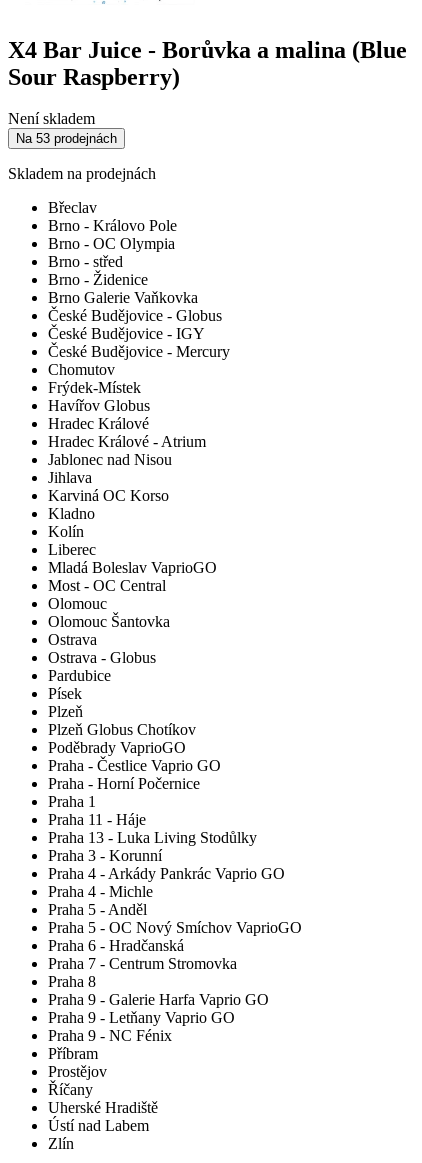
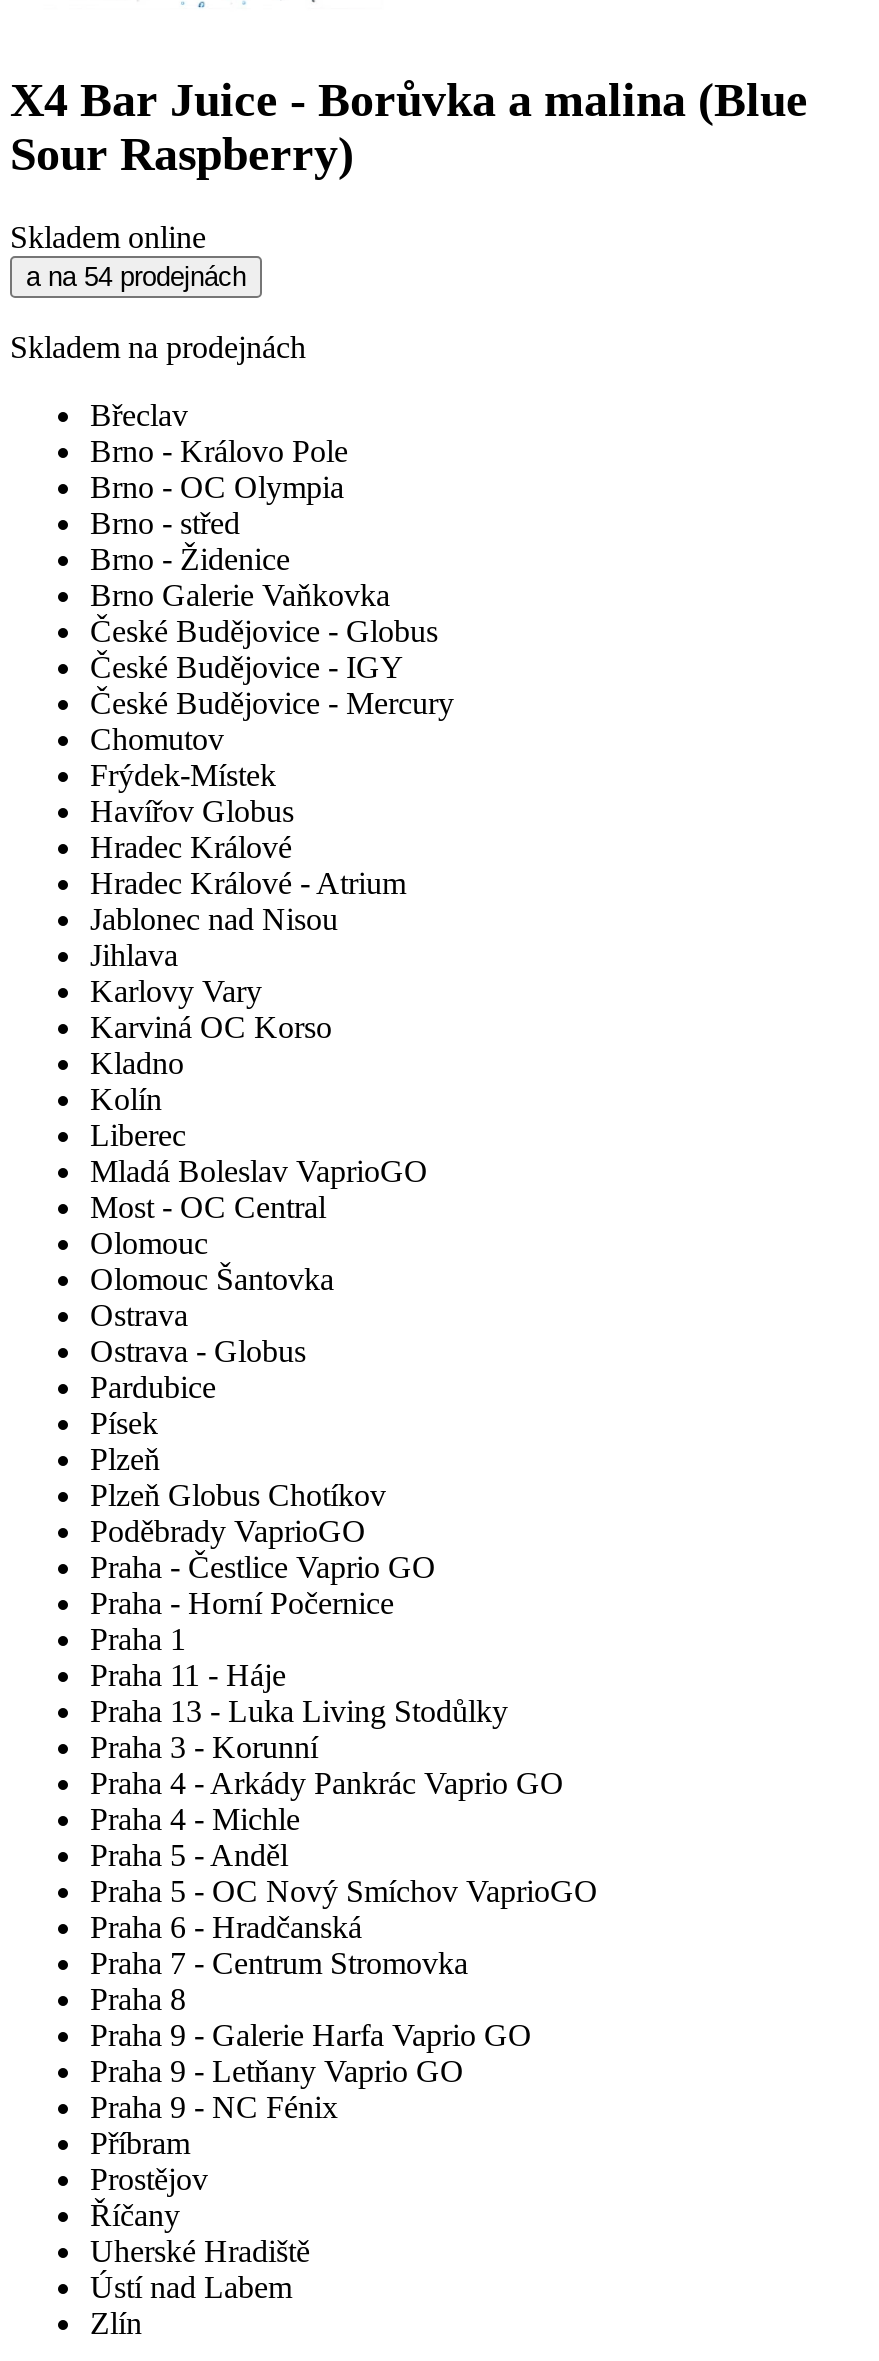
- Není skladem
- Na 53 prodejnách
+ Skladem online
+ a na 54 prodejnách

+ Karlovy Vary
